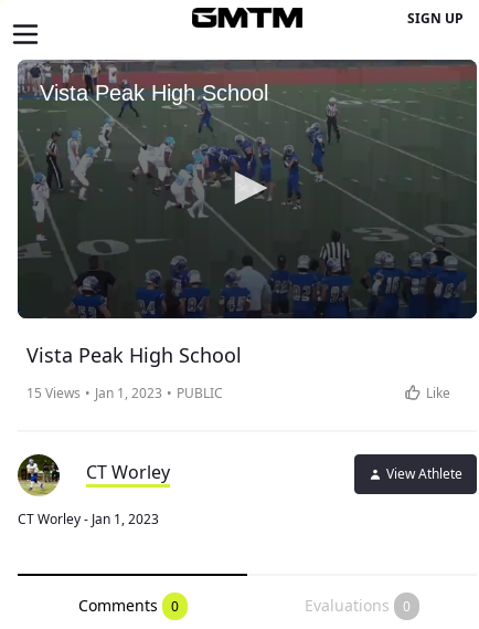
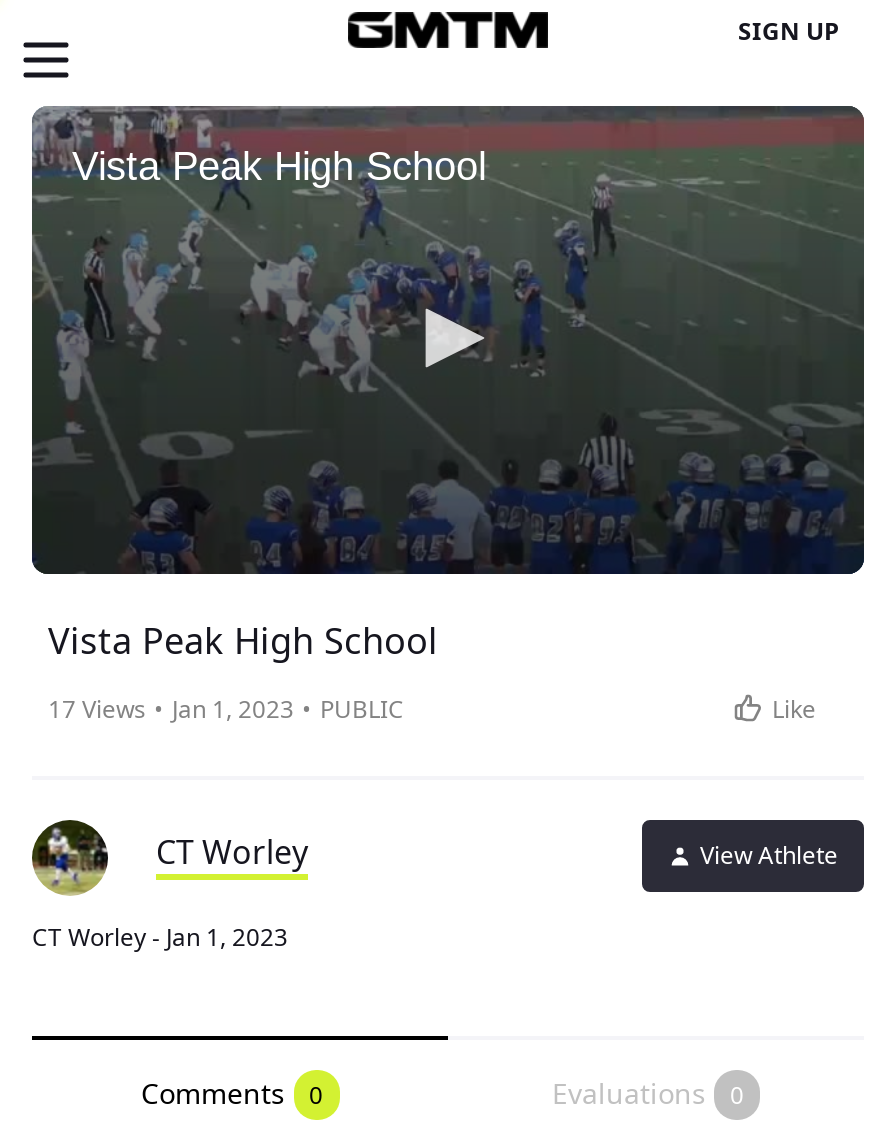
- 15 Views • Jan 1, 2023 • PUBLIC
+ 17 Views • Jan 1, 2023 • PUBLIC
